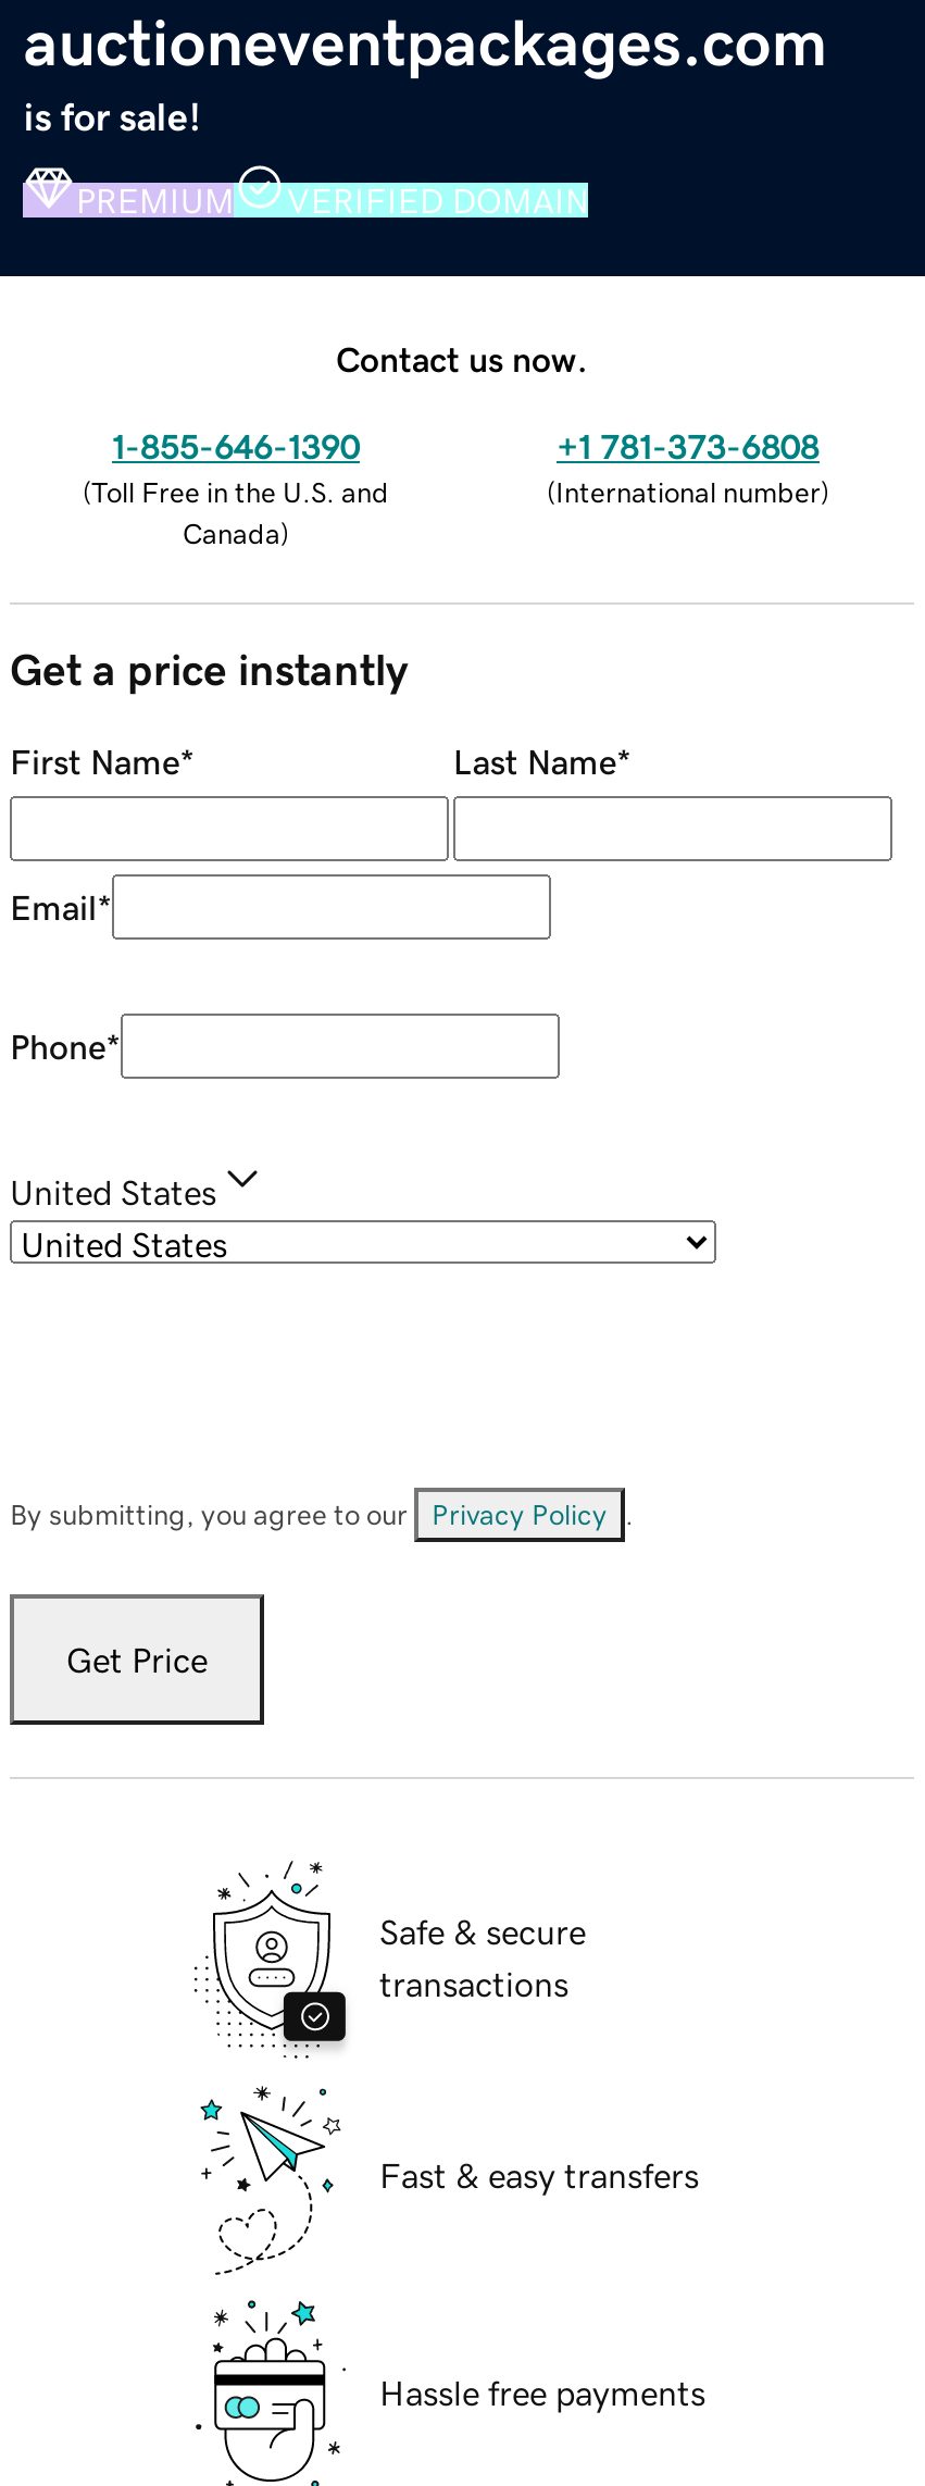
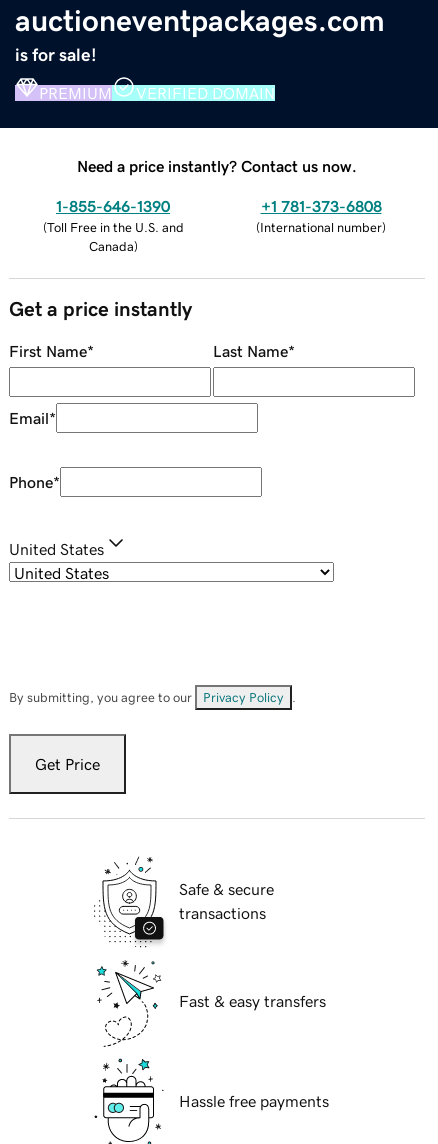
- Contact us now.
+ Need a price instantly? Contact us now.
